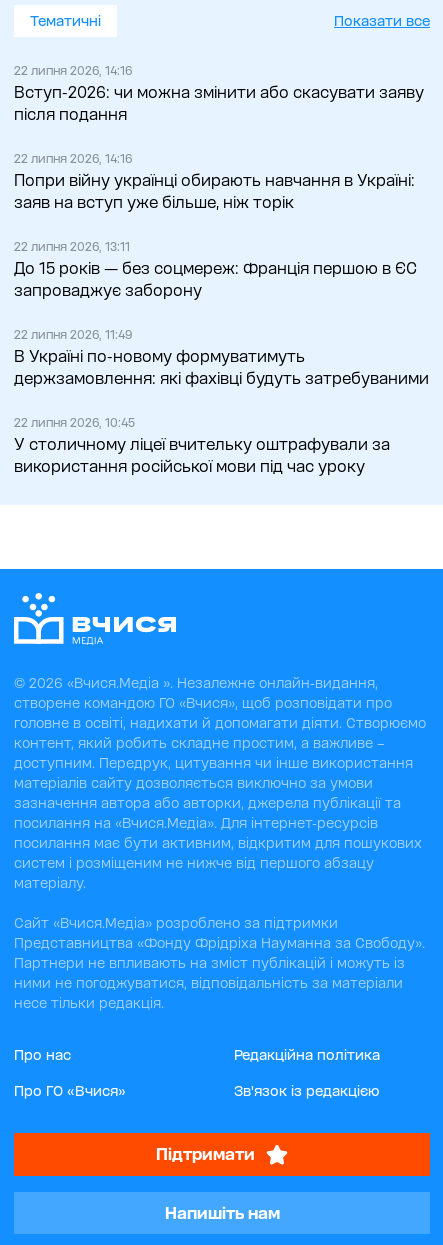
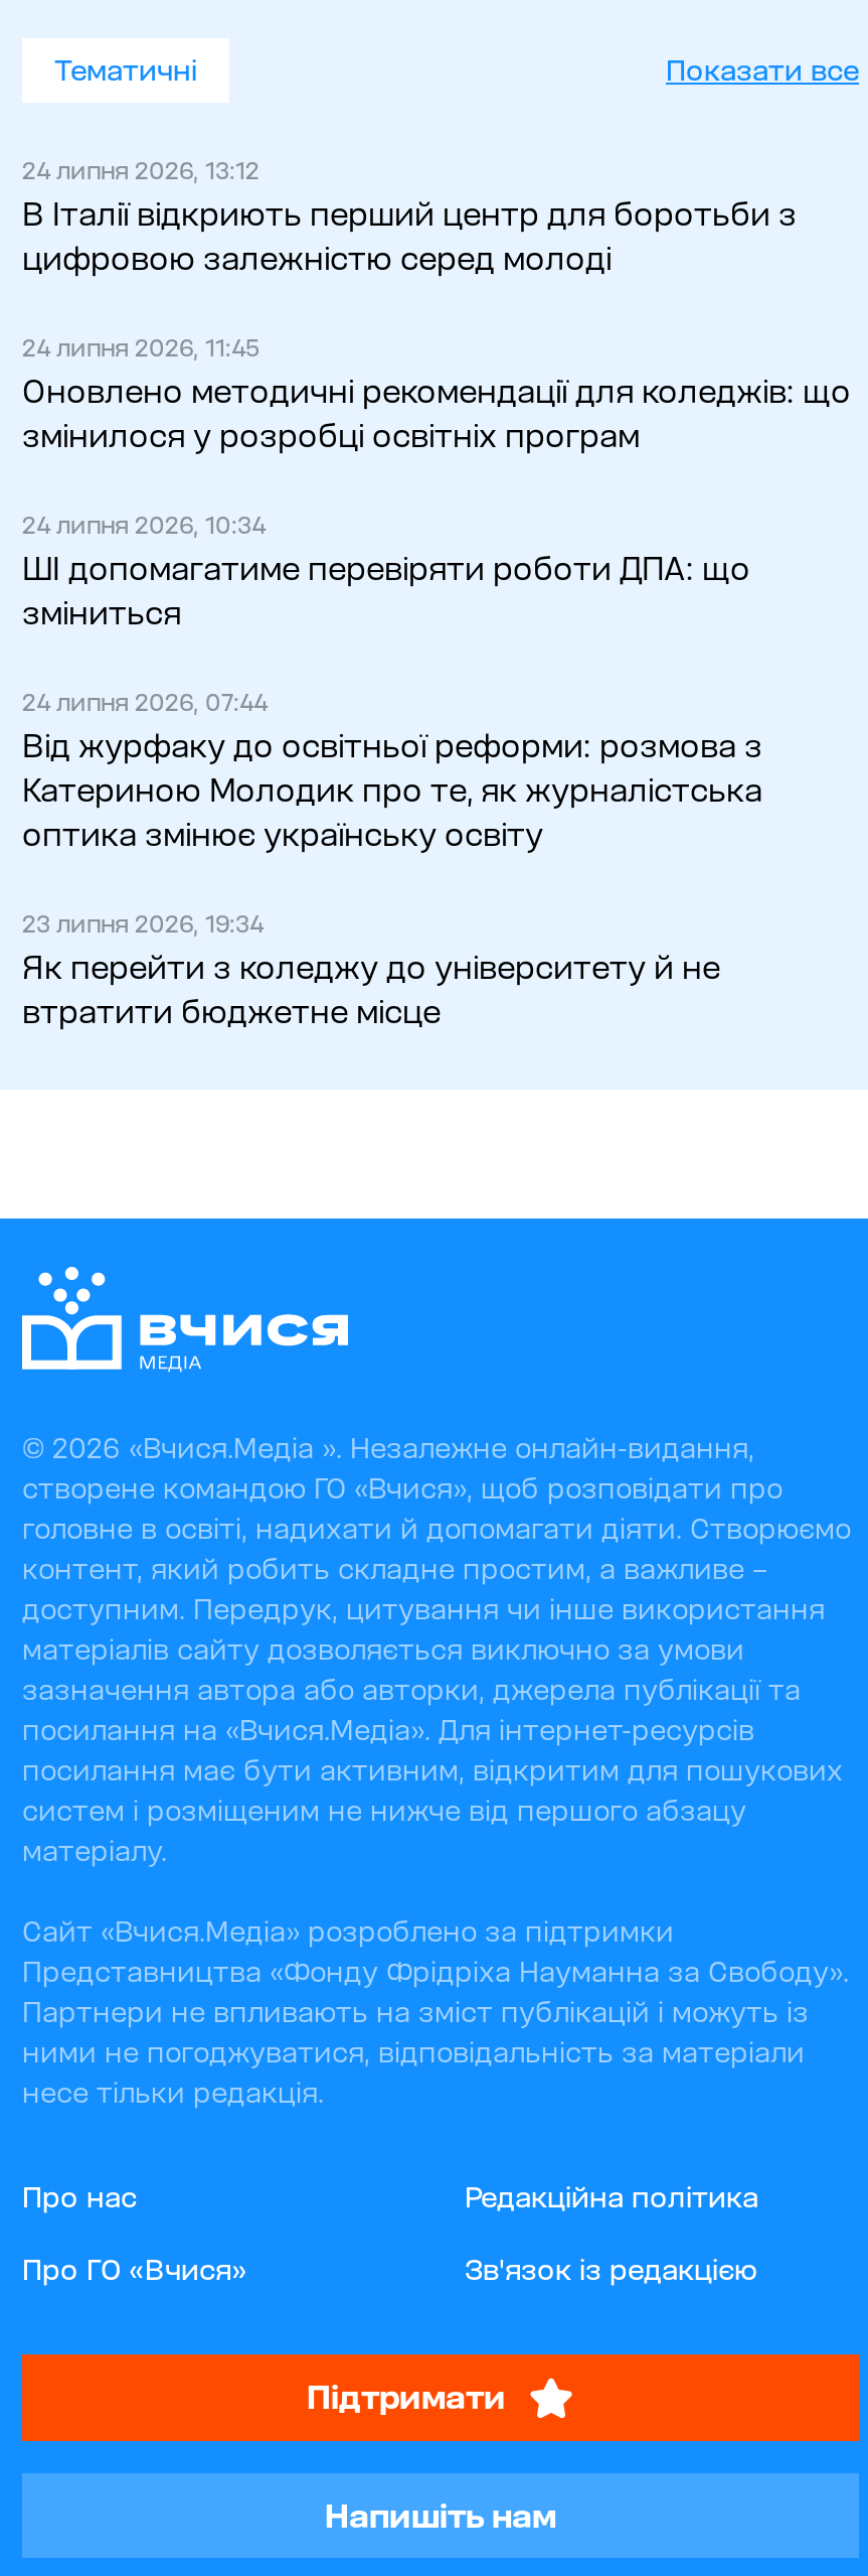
- 22 липня 2026, 14:16
- Вступ-2026: чи можна змінити або скасувати заяву
- після подання
+ 24 липня 2026, 13:12
+ В Італії відкриють перший центр для боротьби з
+ цифровою залежністю серед молоді

- 22 липня 2026, 14:16
- Попри війну українці обирають навчання в Україні:
- заяв на вступ уже більше, ніж торік
+ 24 липня 2026, 11:45
+ Оновлено методичні рекомендації для коледжів: що
+ змінилося у розробці освітніх програм

- 22 липня 2026, 13:11
- До 15 років — без соцмереж: Франція першою в ЄС
- запроваджує заборону
+ 24 липня 2026, 10:34
+ ШІ допомагатиме перевіряти роботи ДПА: що
+ зміниться

- 22 липня 2026, 11:49
- В Україні по-новому формуватимуть
- держзамовлення: які фахівці будуть затребуваними
+ 24 липня 2026, 07:44
+ Від журфаку до освітньої реформи: розмова з
+ Катериною Молодик про те, як журналістська
+ оптика змінює українську освіту

- 22 липня 2026, 10:45
- У столичному ліцеї вчительку оштрафували за
- використання російської мови під час уроку
+ 23 липня 2026, 19:34
+ Як перейти з коледжу до університету й не
+ втратити бюджетне місце
